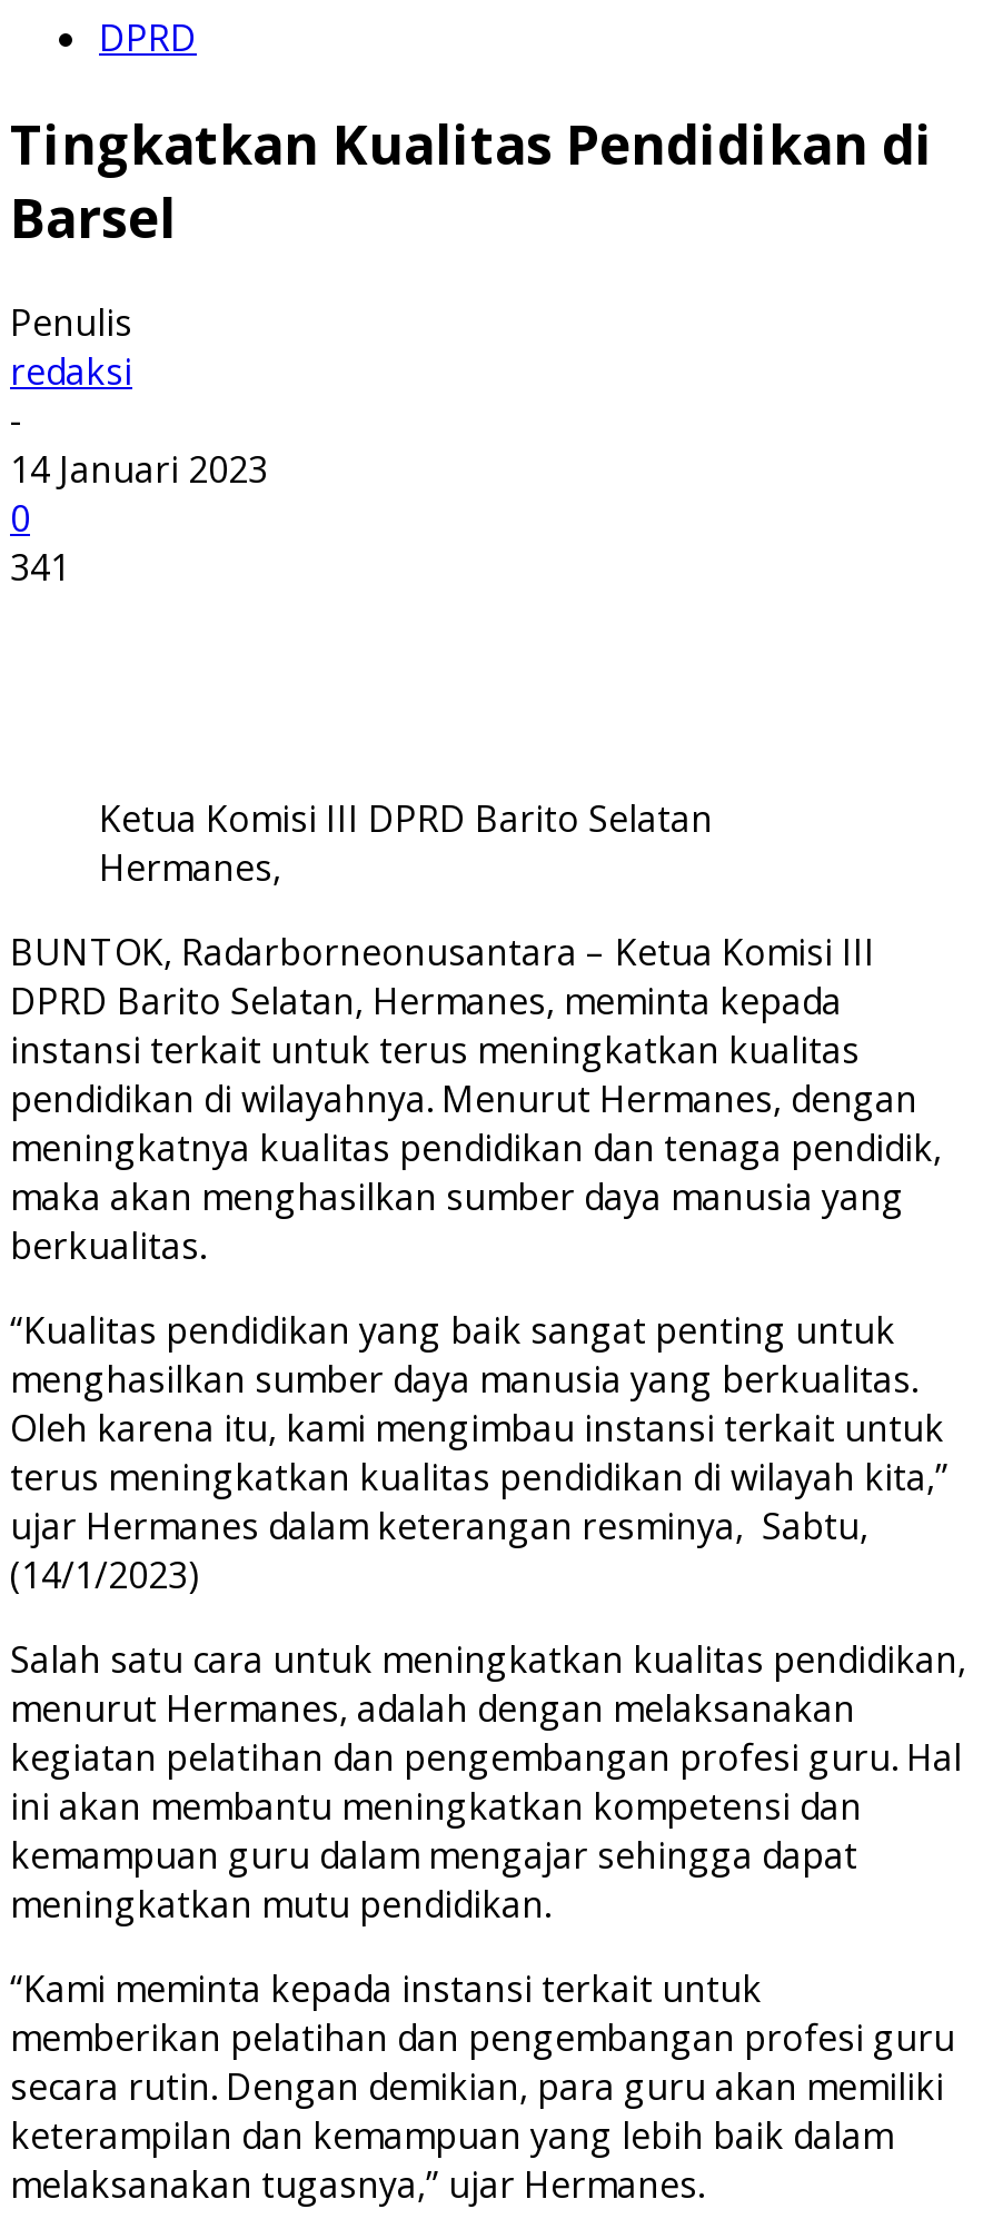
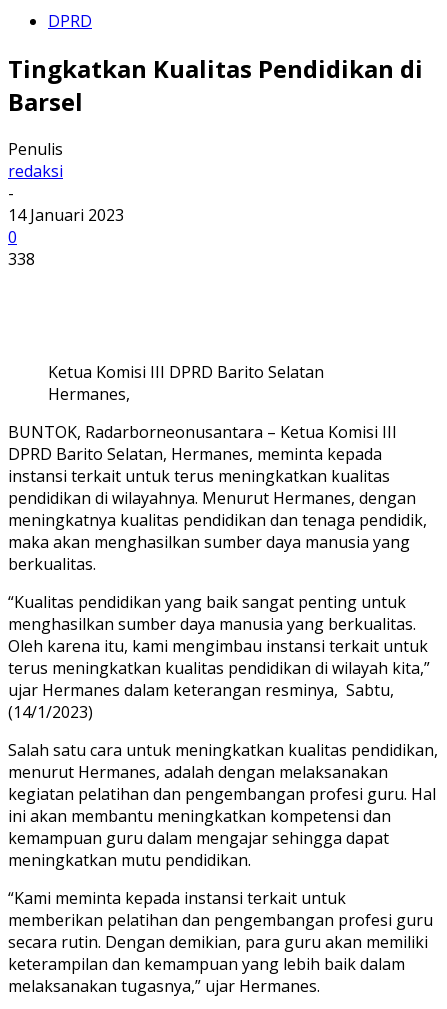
- 341
+ 338
